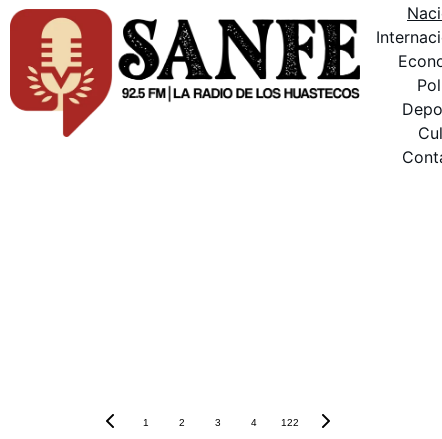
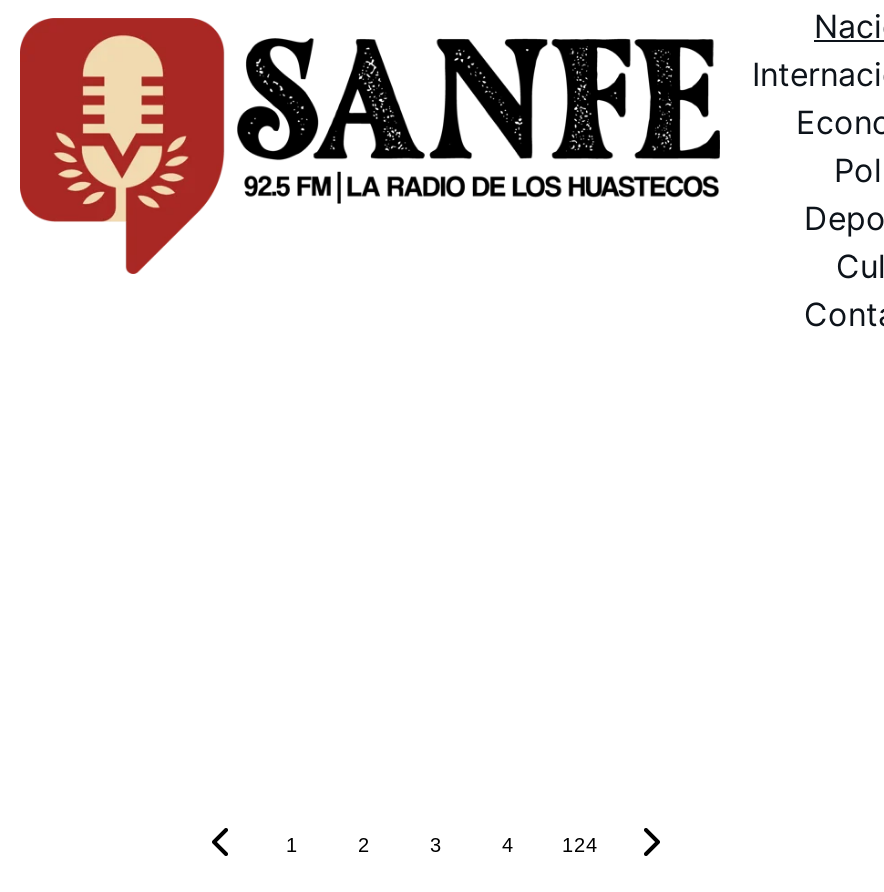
- 122
+ 124
